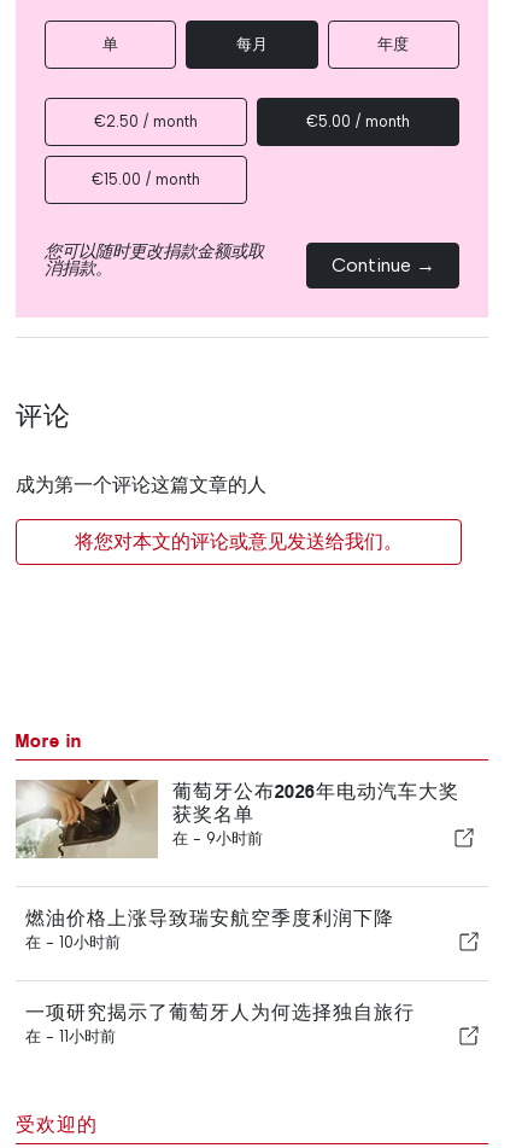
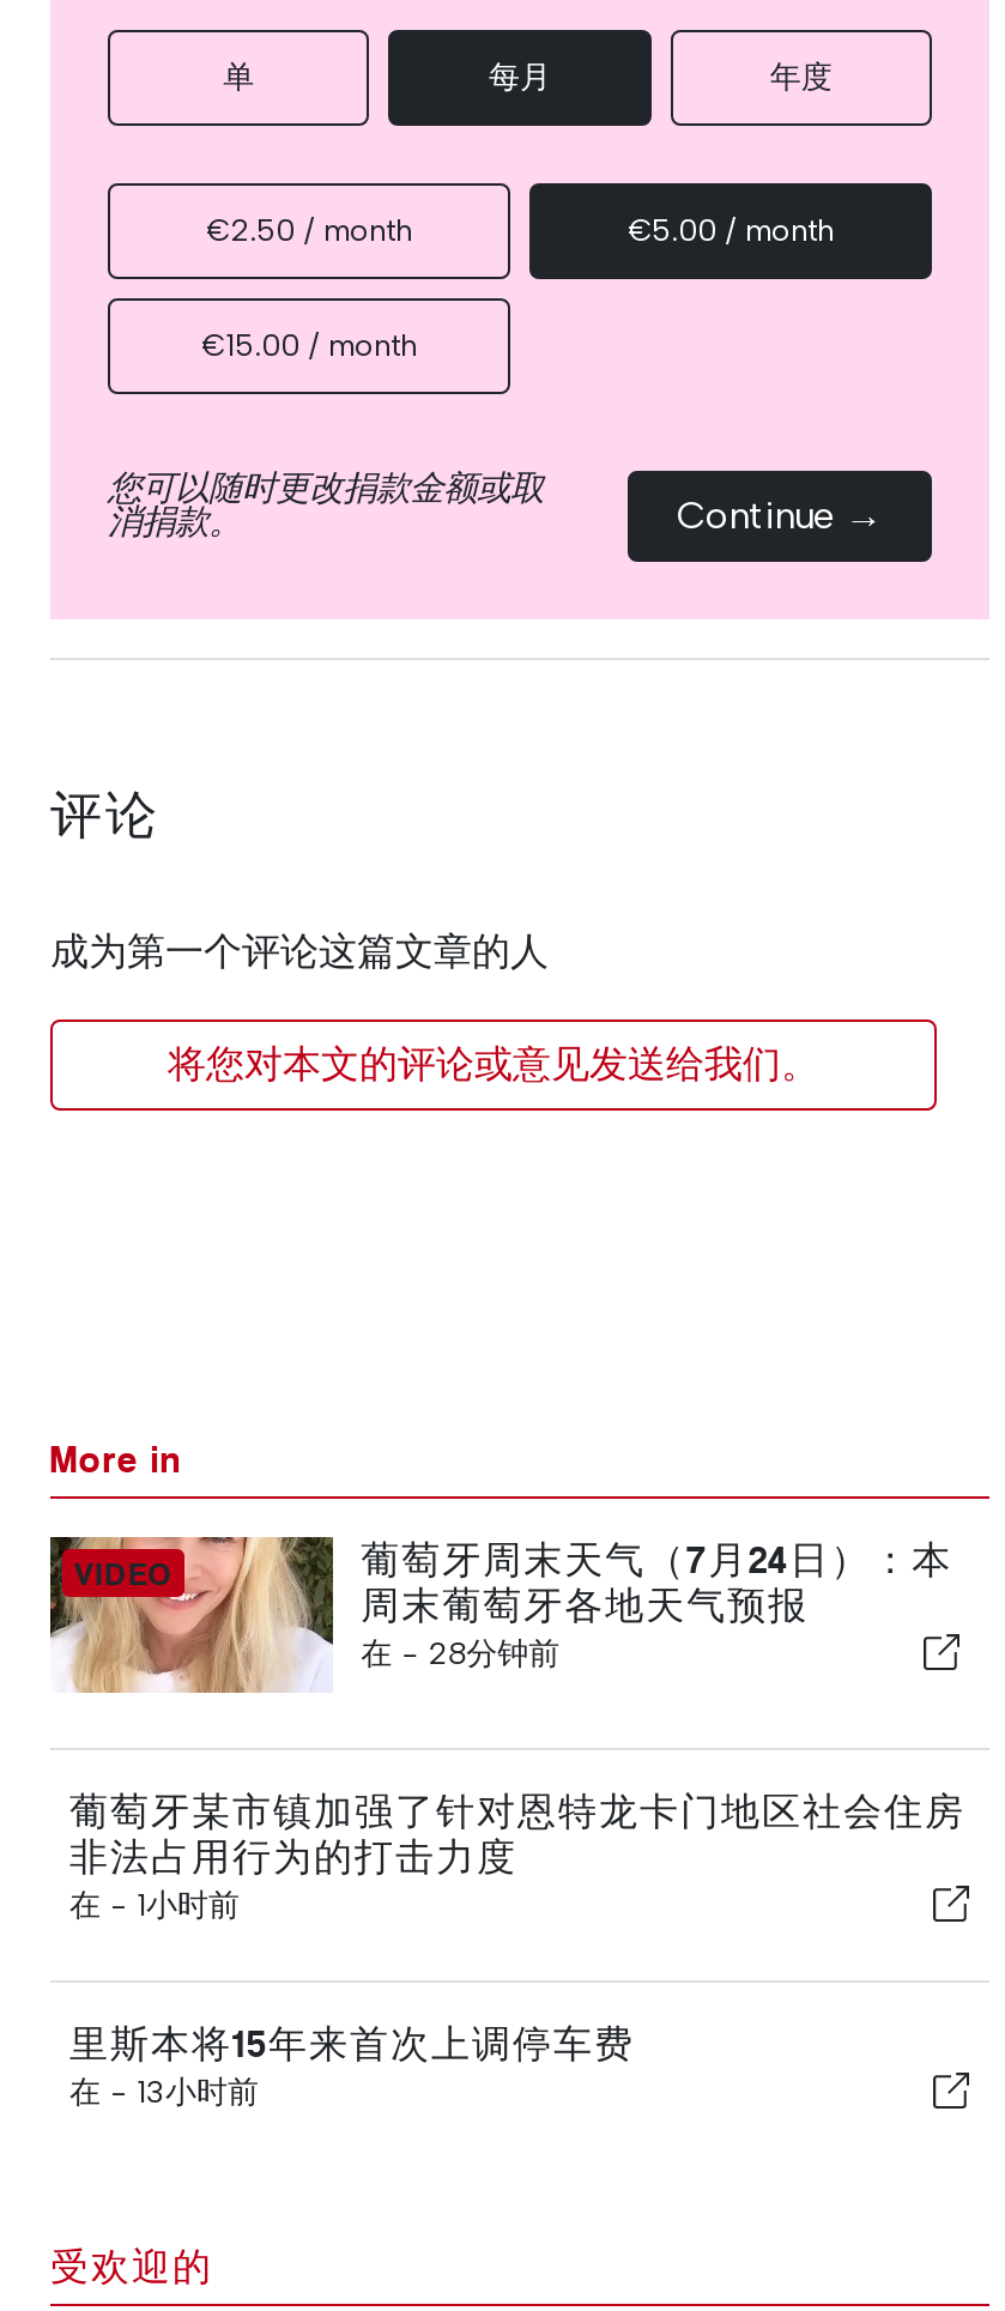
- [image]
- 葡萄牙公布2026年电动汽车大奖
- 获奖名单
- 在 - 9小时前
+ [image]
+ 葡萄牙周末天气（7月24日）：本
+ 周末葡萄牙各地天气预报
+ 在 - 28分钟前

- 燃油价格上涨导致瑞安航空季度利润下降
- 在 - 10小时前
+ 葡萄牙某市镇加强了针对恩特龙卡门地区社会住房
+ 非法占用行为的打击力度
+ 在 - 1小时前

- 一项研究揭示了葡萄牙人为何选择独自旅行
- 在 - 11小时前
+ 里斯本将15年来首次上调停车费
+ 在 - 13小时前
